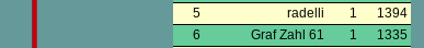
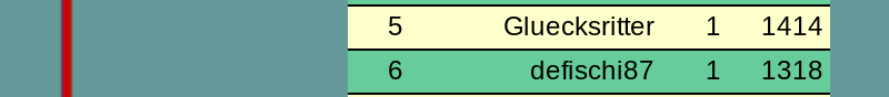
- radelli
+ Gluecksritter

- 1394
+ 1414

- Graf Zahl 61
+ defischi87

- 1335
+ 1318
